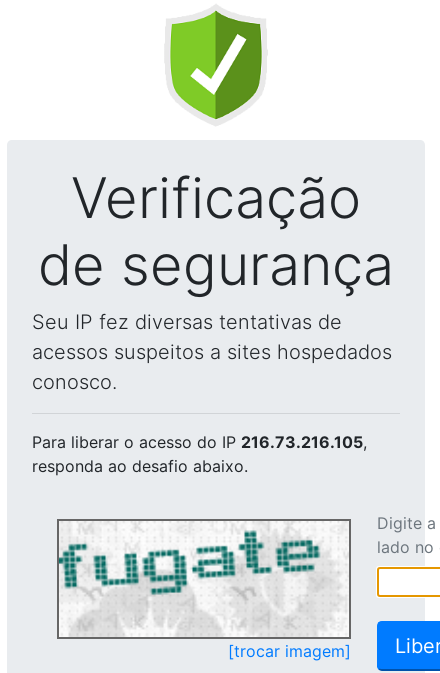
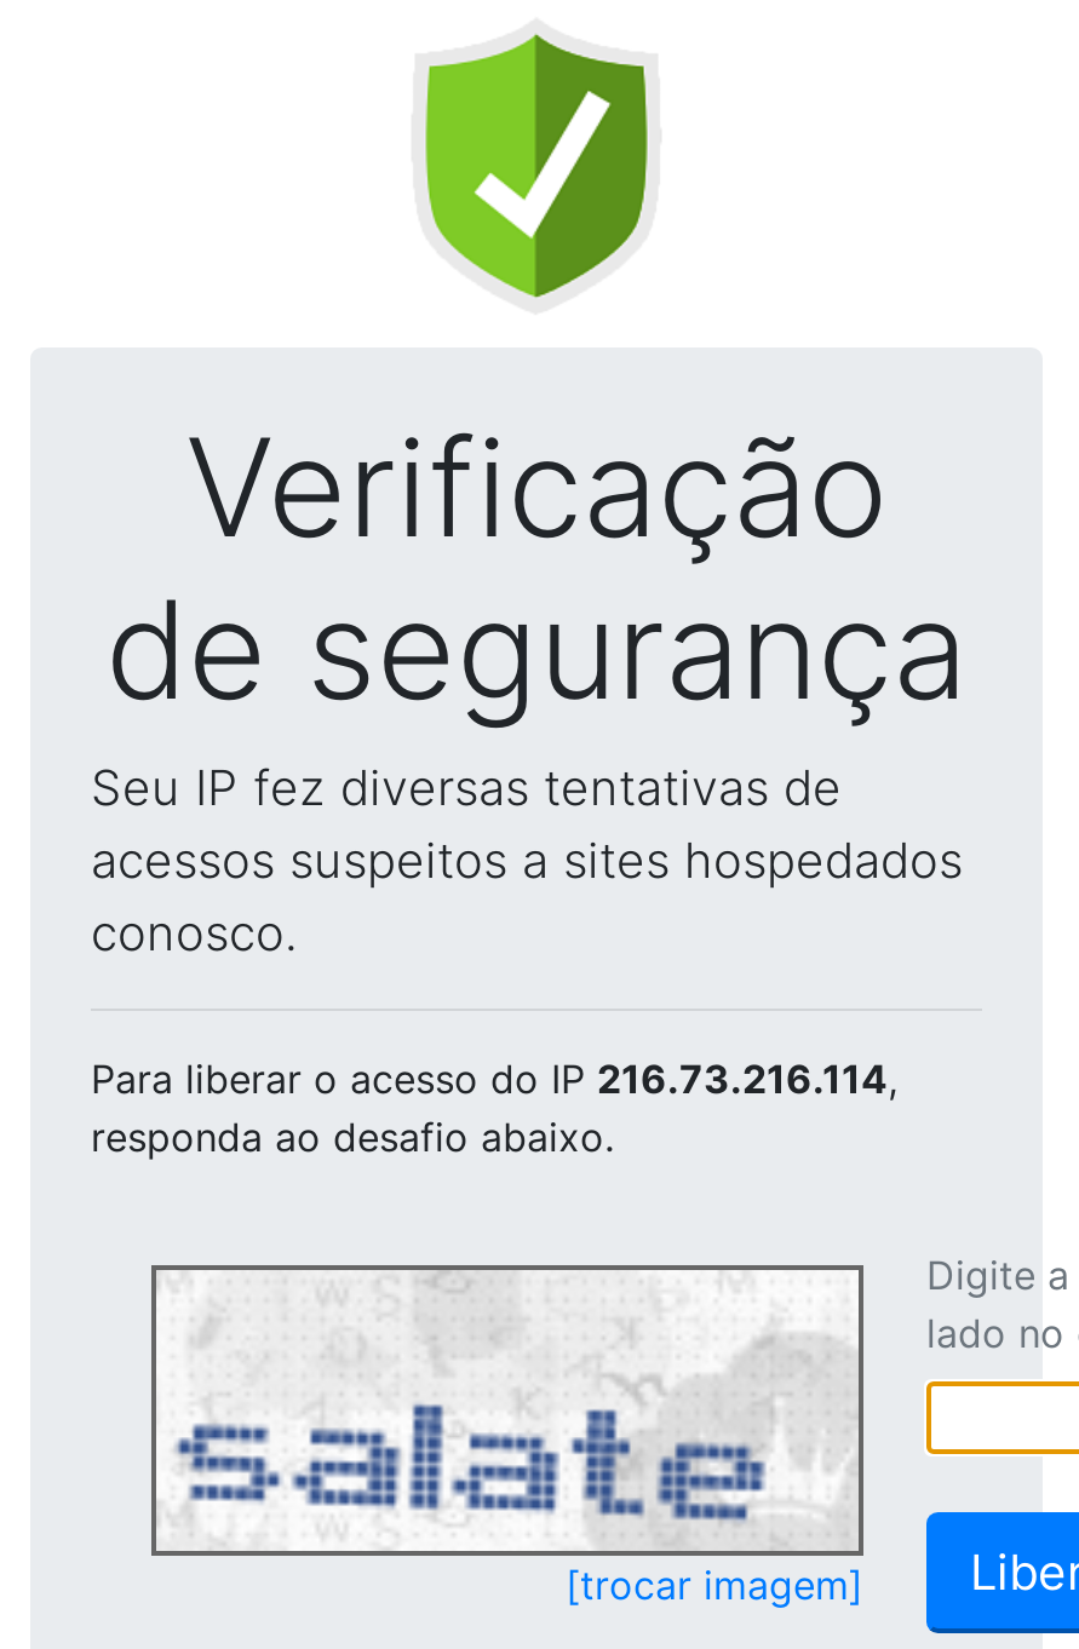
- Para liberar o acesso do IP 216.73.216.105,
+ Para liberar o acesso do IP 216.73.216.114,

- [image]
+ [image]
